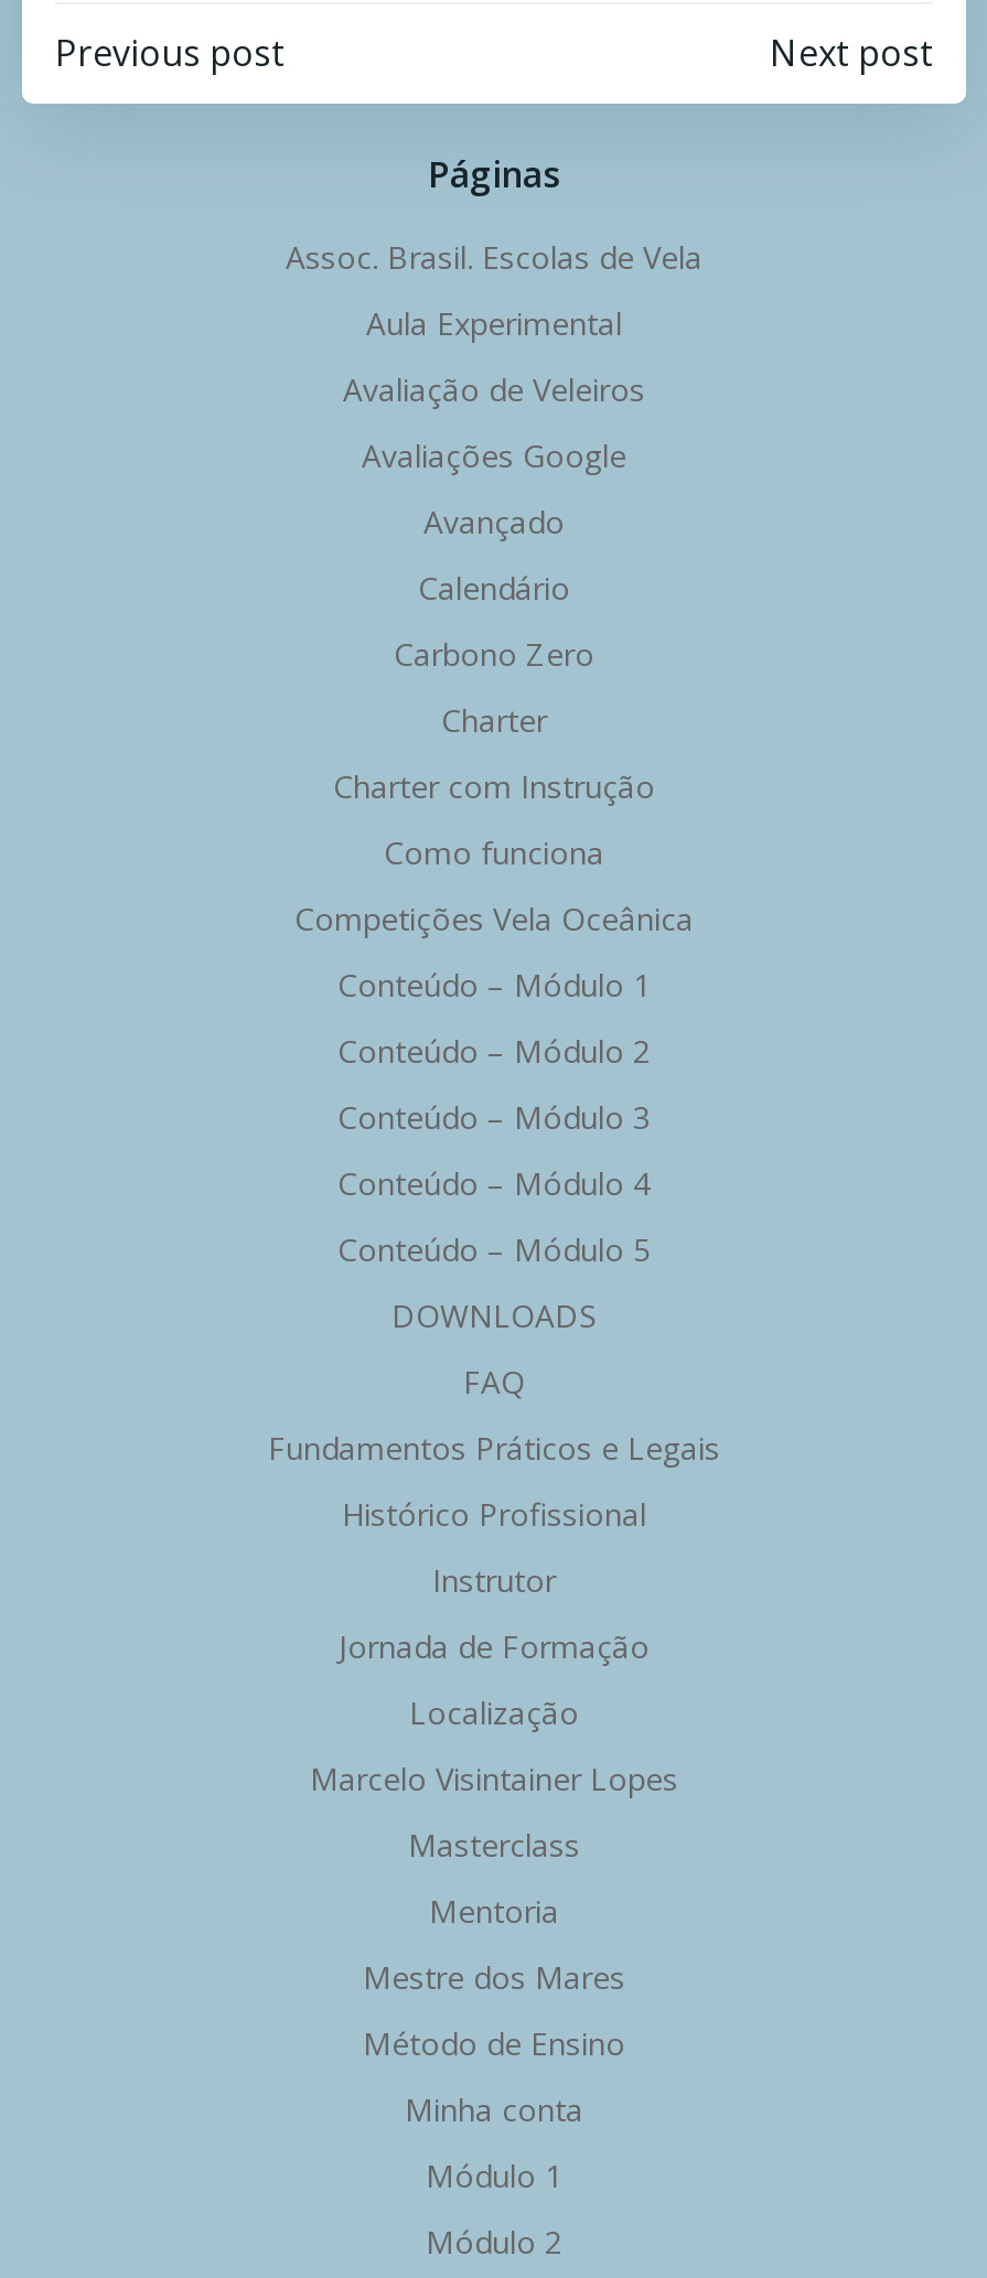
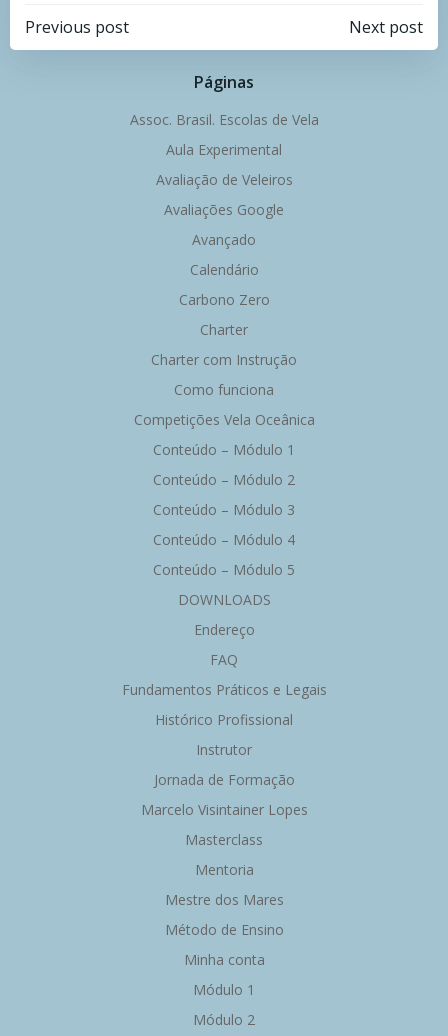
+ Endereço

moved down: FAQ | Fundamentos Práticos e Legais | Histórico Profissional | Instrutor | Jornada de Formação

- Localização
